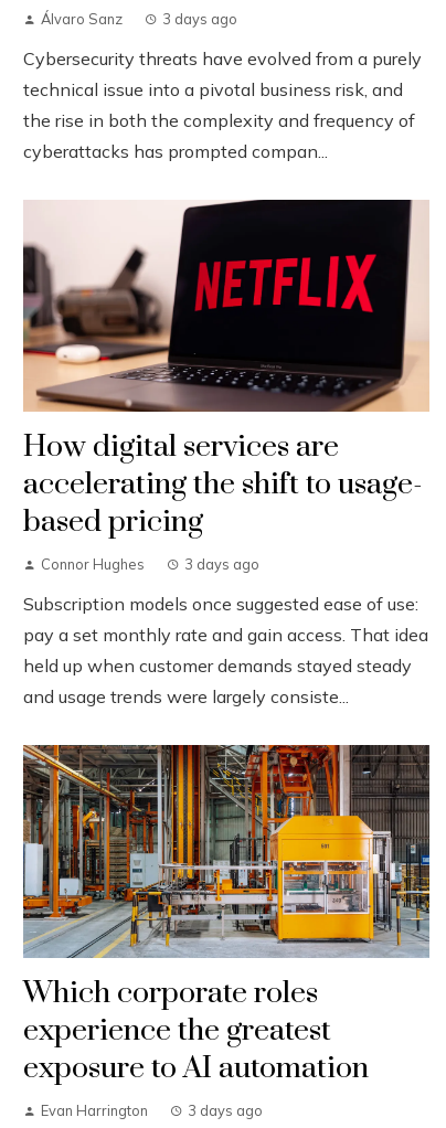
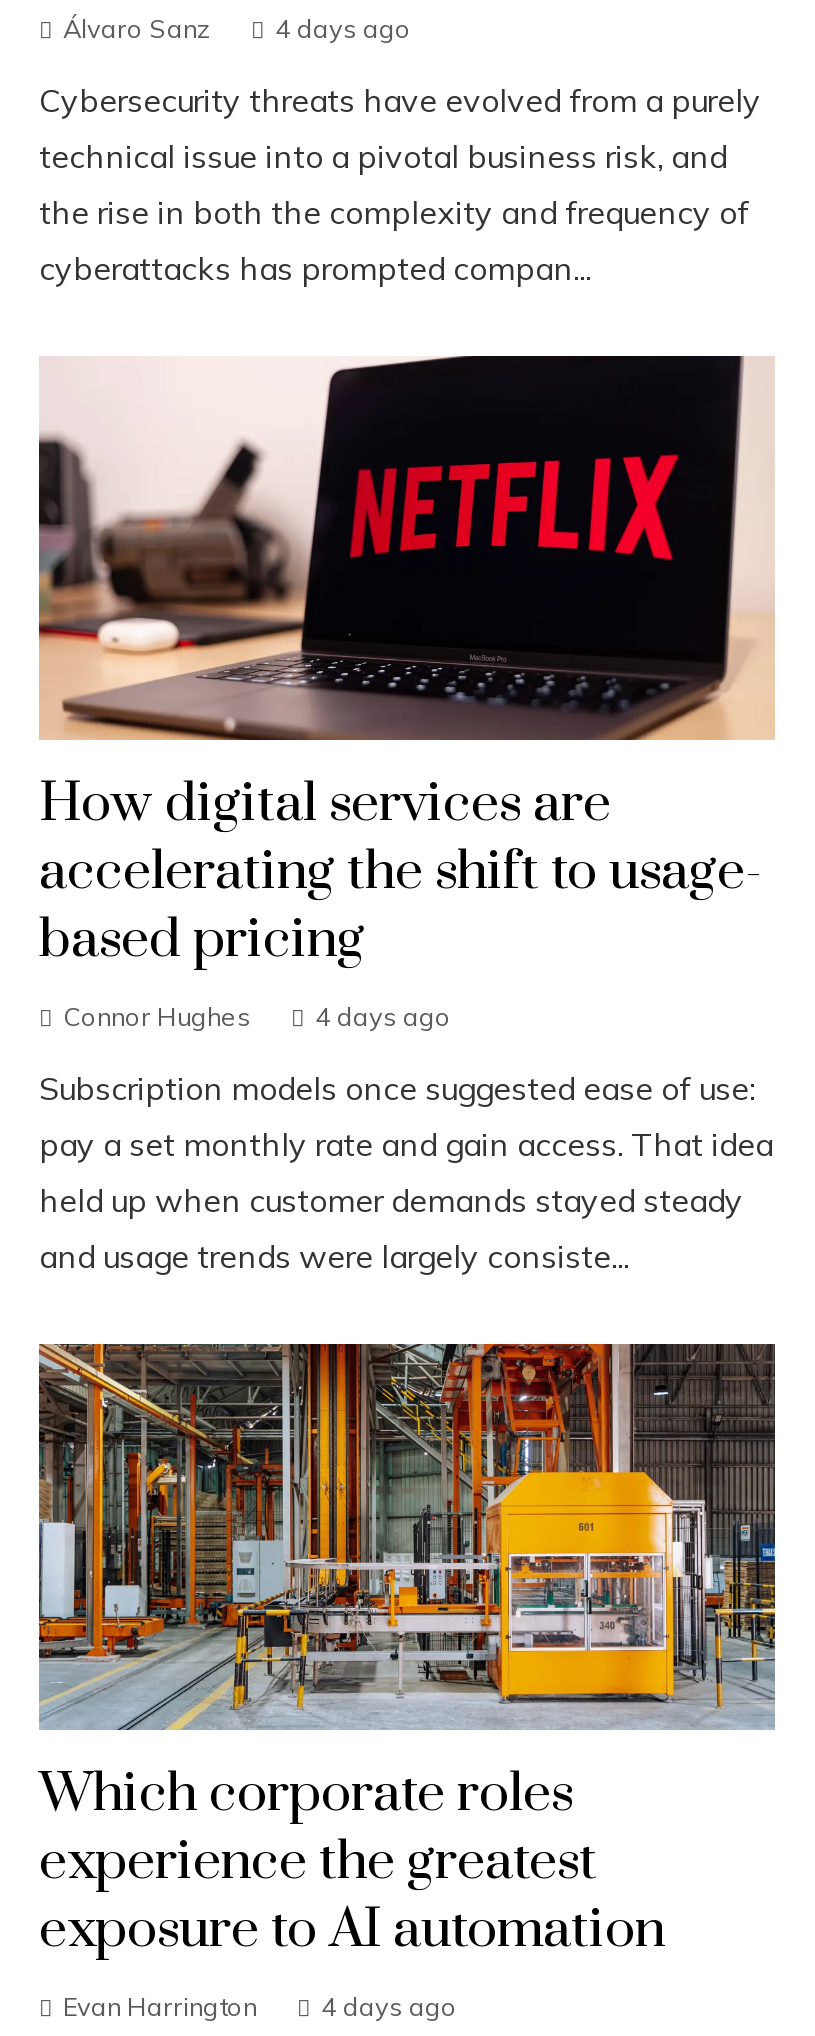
- 3 days ago
+ 4 days ago

- 3 days ago
+ 4 days ago

- 3 days ago
+ 4 days ago
